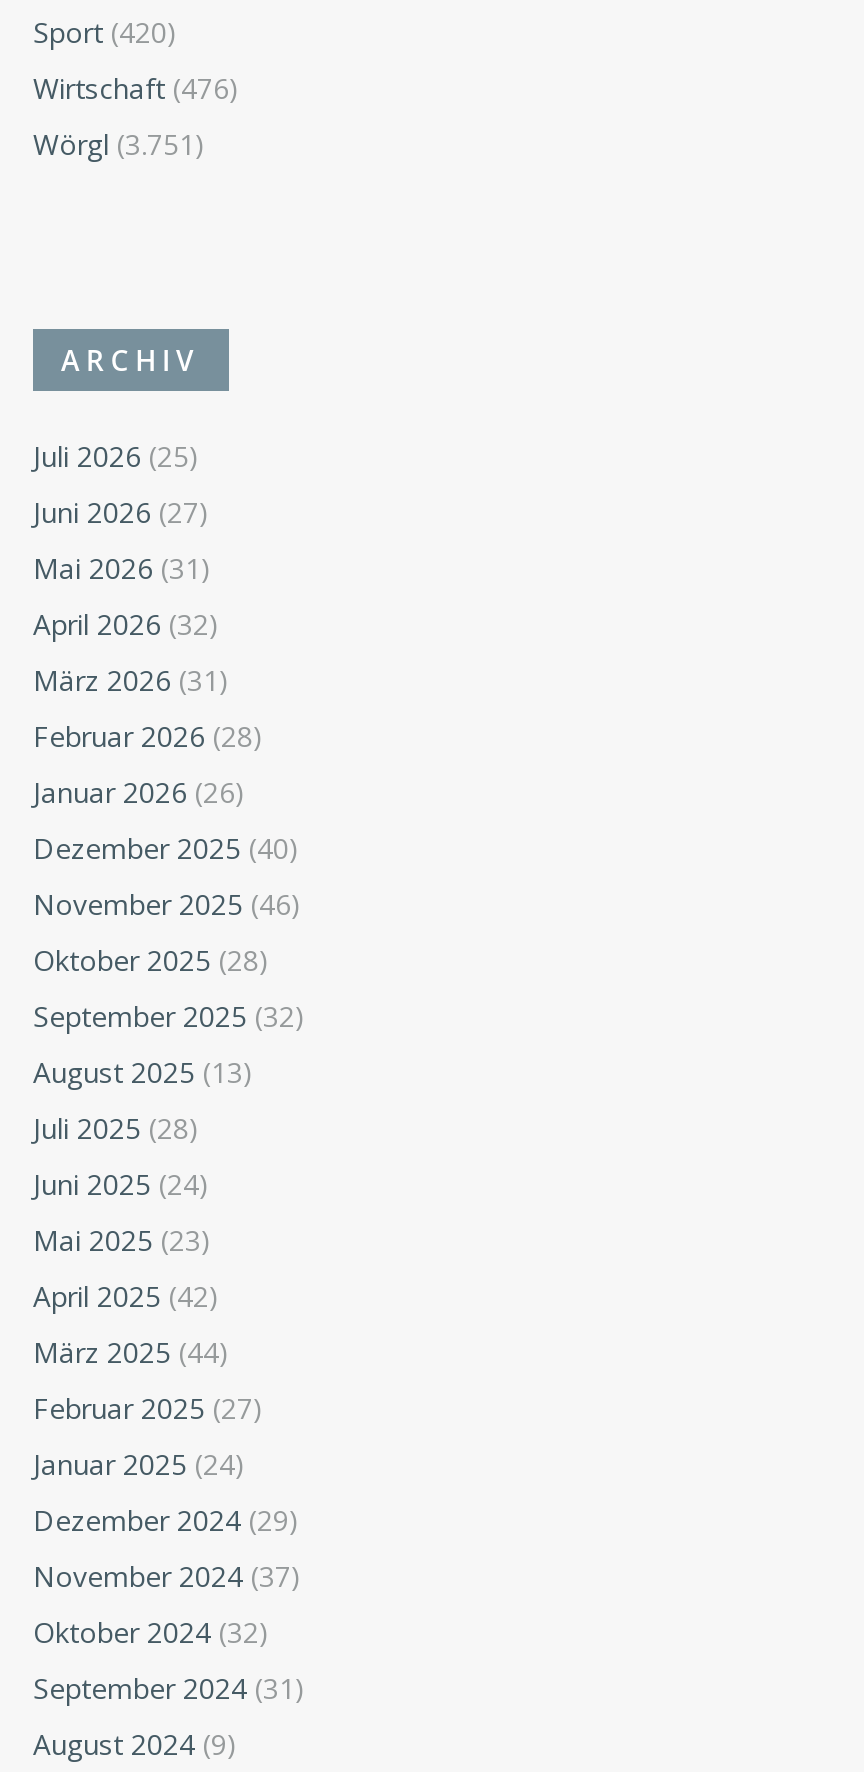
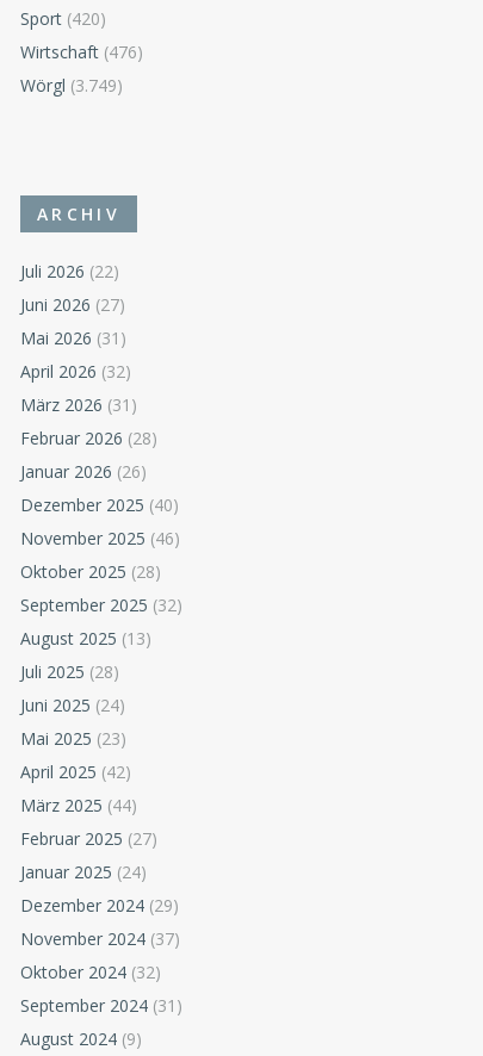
- Wörgl (3.751)
+ Wörgl (3.749)

- Juli 2026 (25)
+ Juli 2026 (22)
